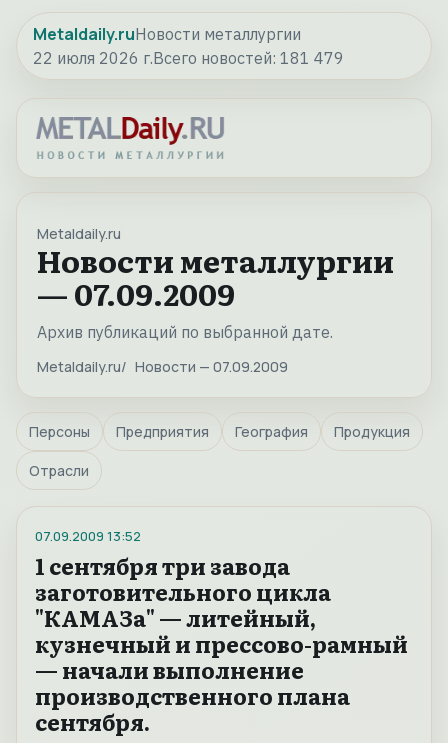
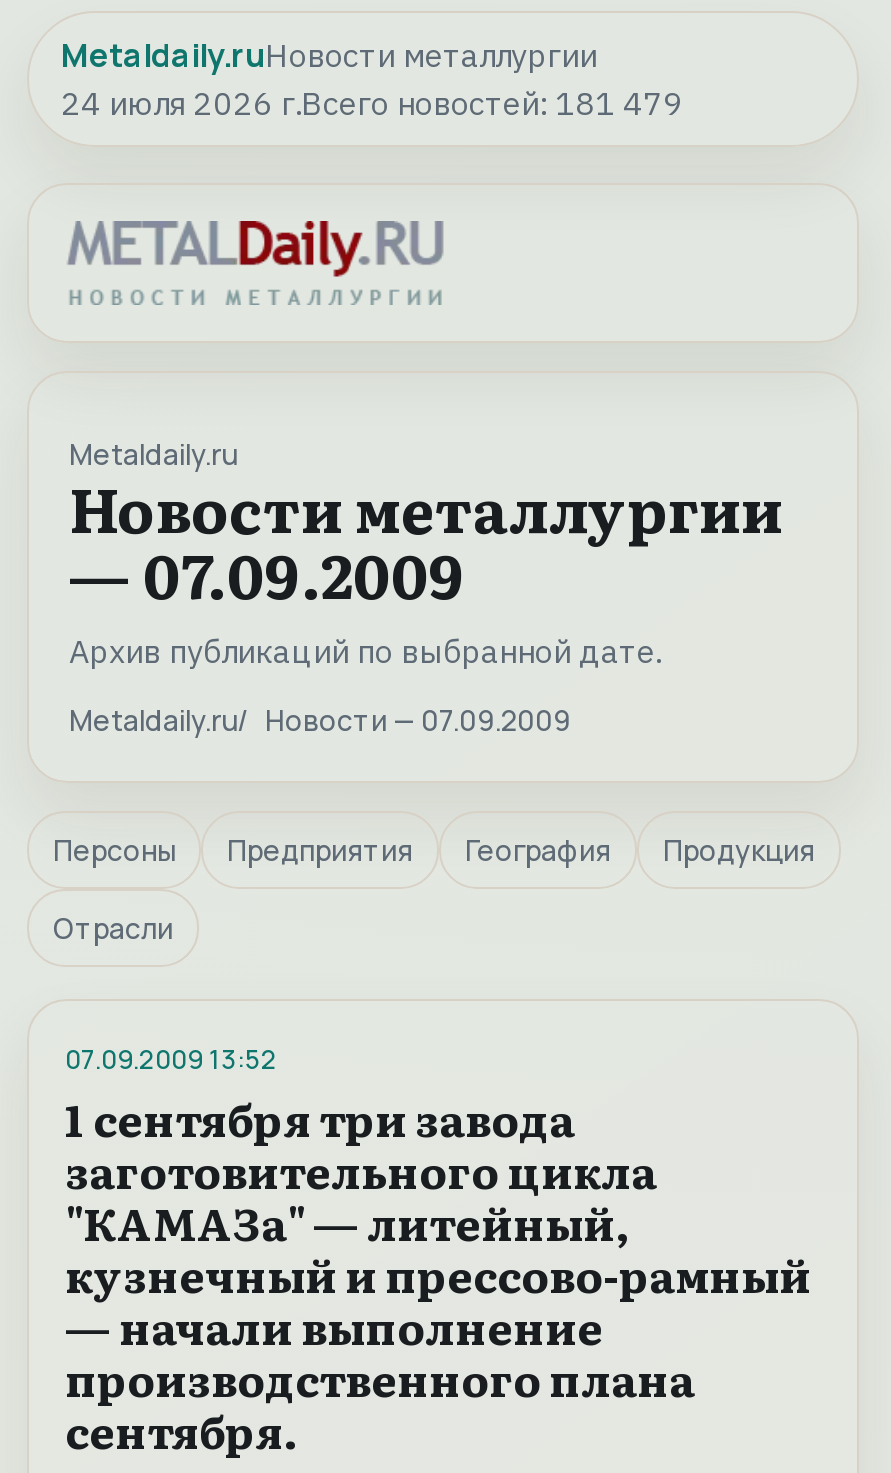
- 22 июля 2026 г.Всего новостей: 181 479
+ 24 июля 2026 г.Всего новостей: 181 479
